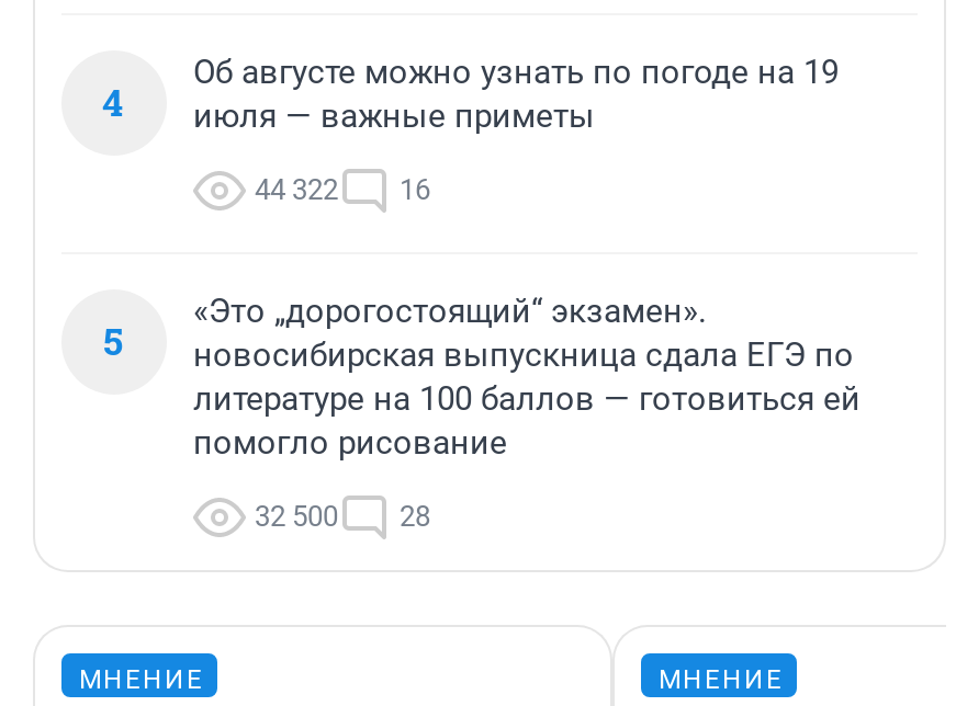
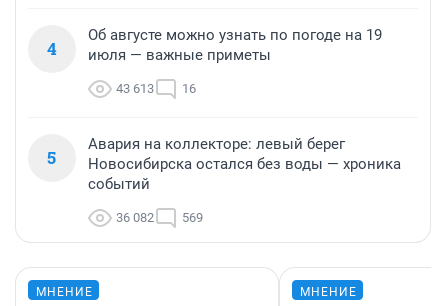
- 44 322 16
+ 43 613 16

- «Это „дорогостоящий“ экзамен».
- новосибирская выпускница сдала ЕГЭ по
- литературе на 100 баллов — готовиться ей
- помогло рисование
+ Авария на коллекторе: левый берег
+ Новосибирска остался без воды — хроника
+ событий

- 32 500
- 28
+ 36 082
+ 569
